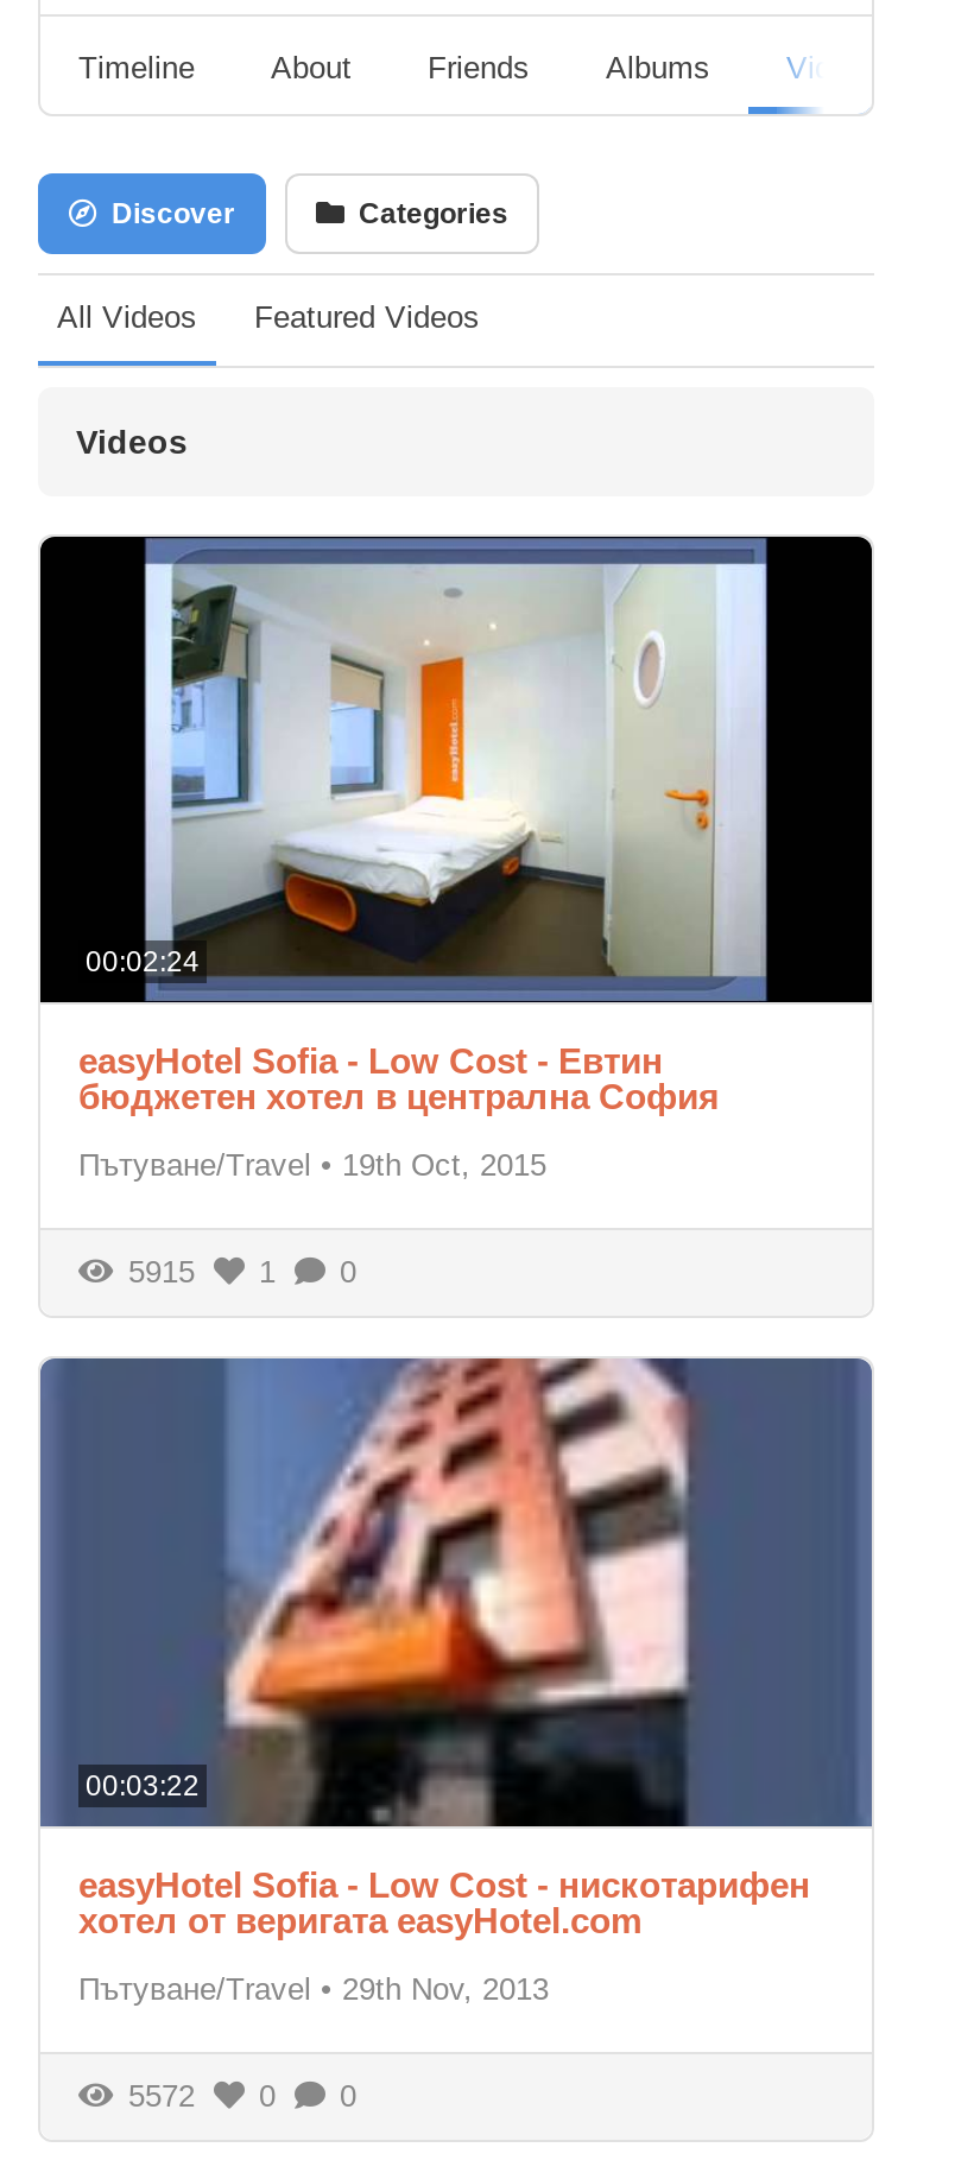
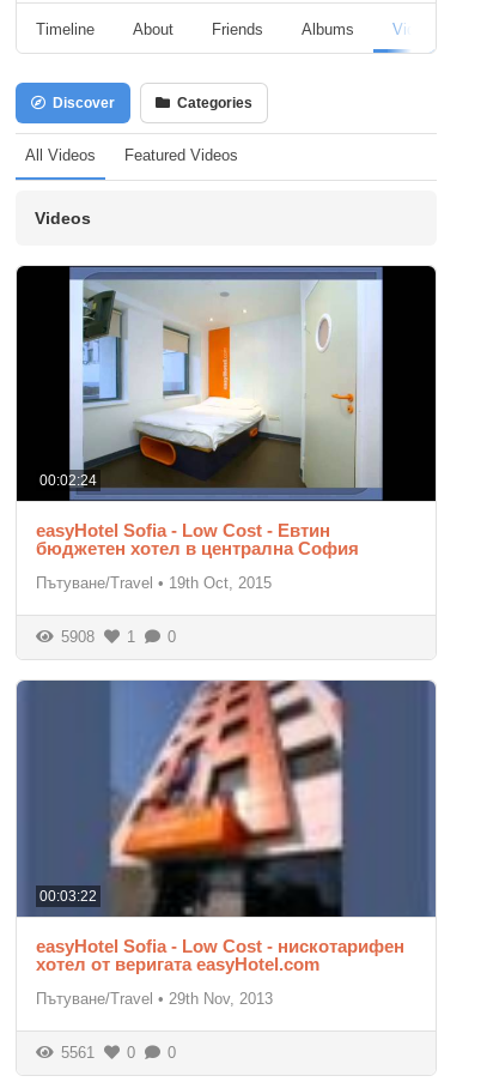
- 5915 1 0
+ 5908 1 0

- 5572 0 0
+ 5561 0 0
